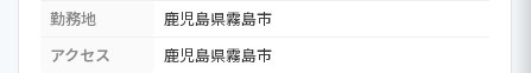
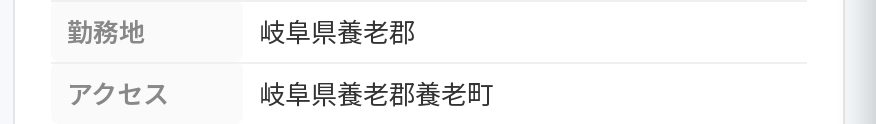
- 鹿児島県霧島市
+ 岐阜県養老郡

- 鹿児島県霧島市
+ 岐阜県養老郡養老町
